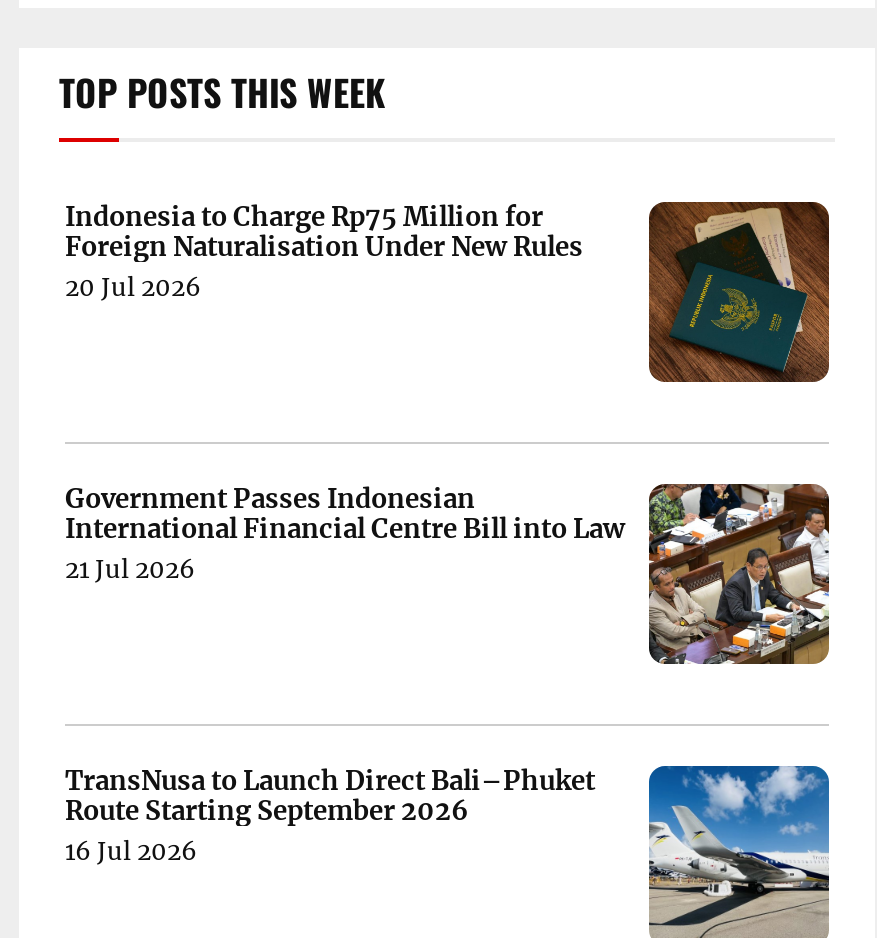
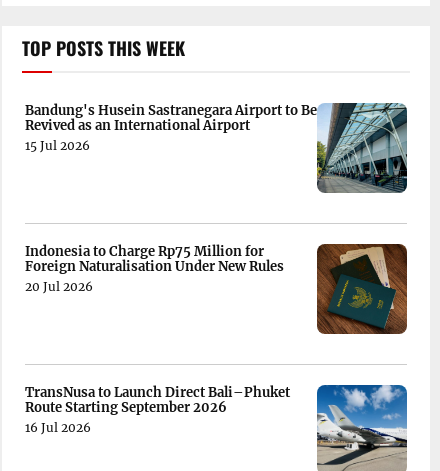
+ [image]
+ Bandung's Husein Sastranegara Airport to Be
+ Revived as an International Airport
+ 15 Jul 2026

moved down: [image] | Indonesia to Charge Rp75 Million for | Foreign Naturalisation Under New Rules | 20 Jul 2026

- [image]
- Government Passes Indonesian
- International Financial Centre Bill into Law
- 21 Jul 2026
